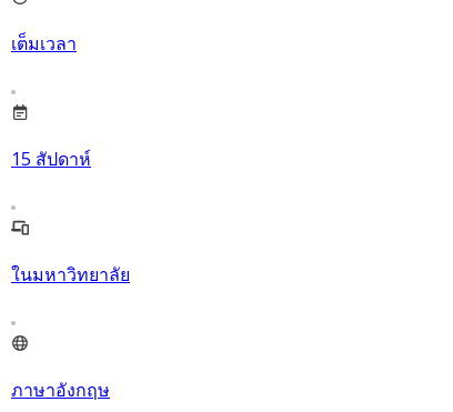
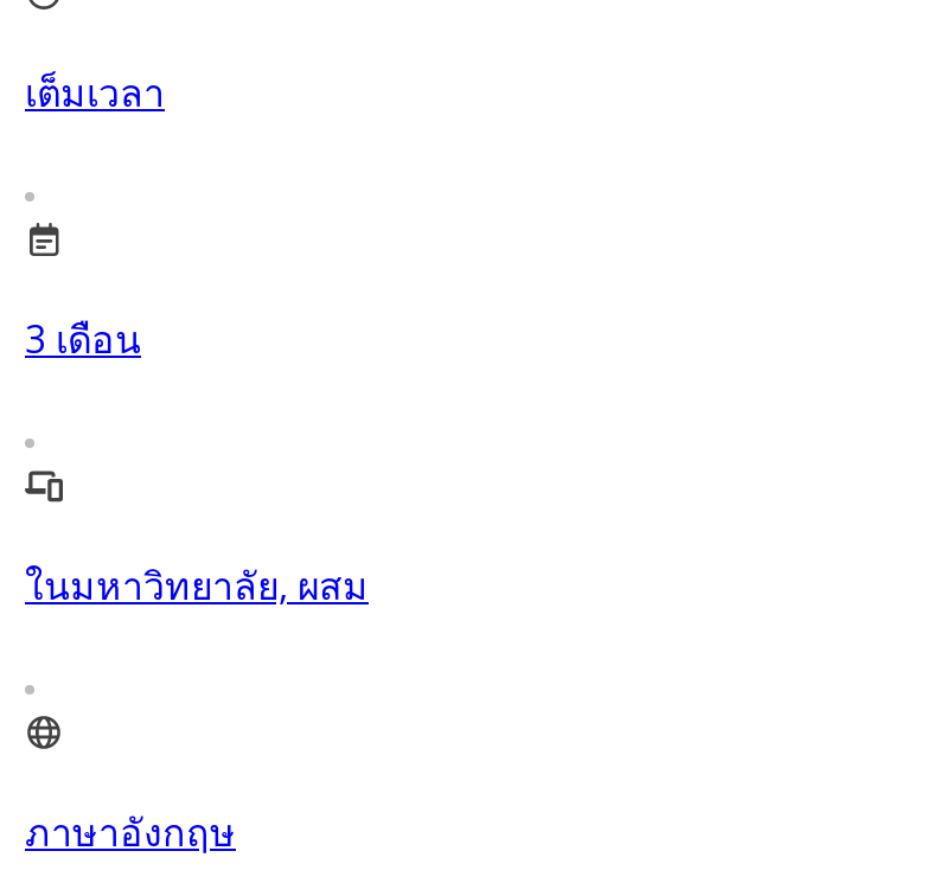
- 15 สัปดาห์
+ 3 เดือน

- ในมหาวิทยาลัย
+ ในมหาวิทยาลัย, ผสม
